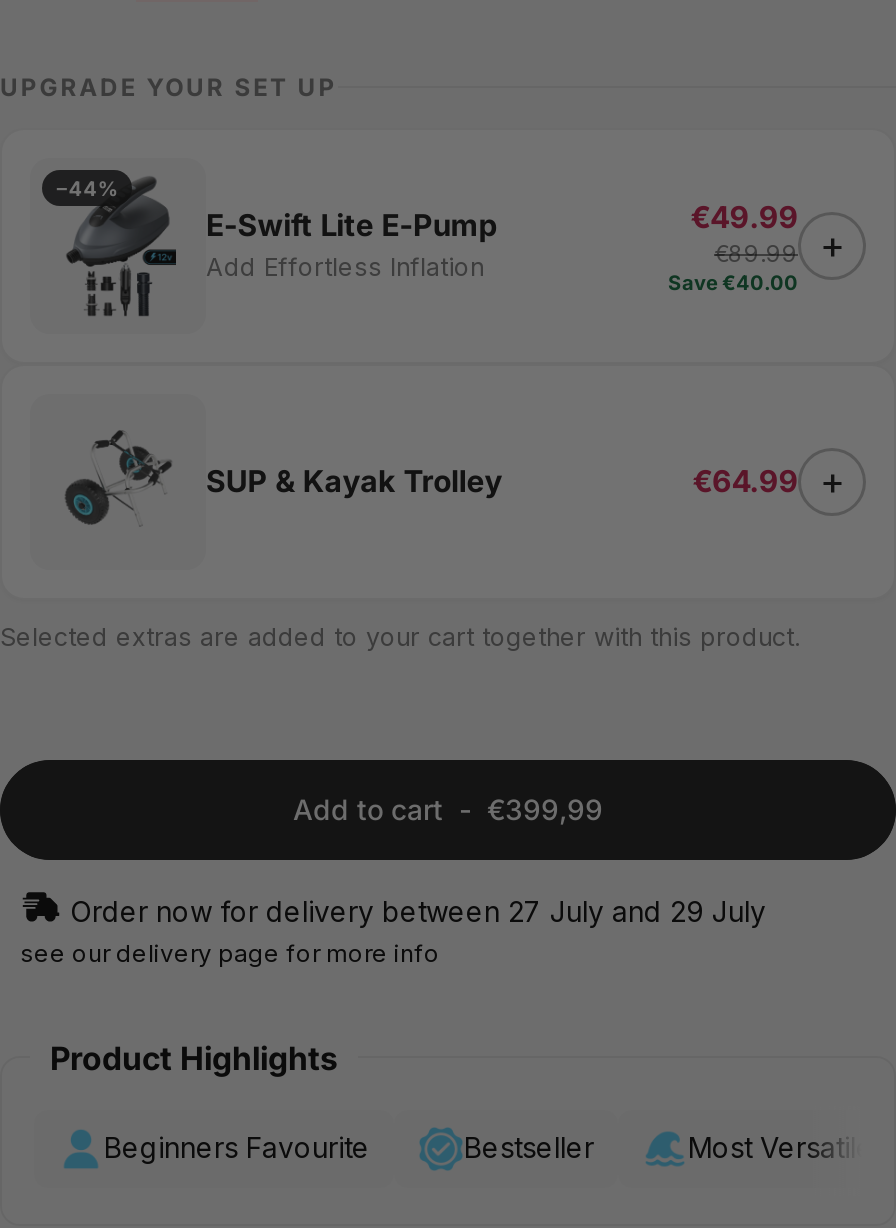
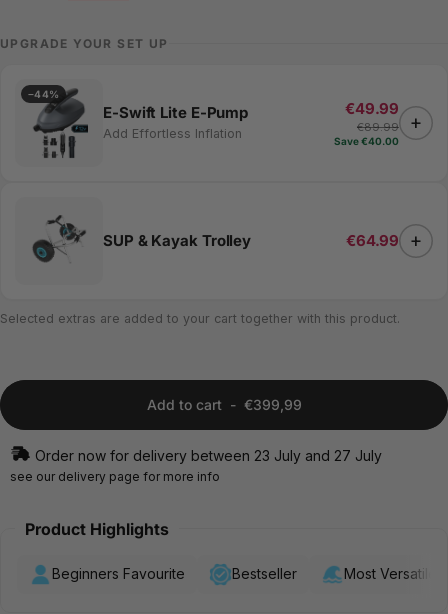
- Order now for delivery between 27 July and 29 July
+ Order now for delivery between 23 July and 27 July
